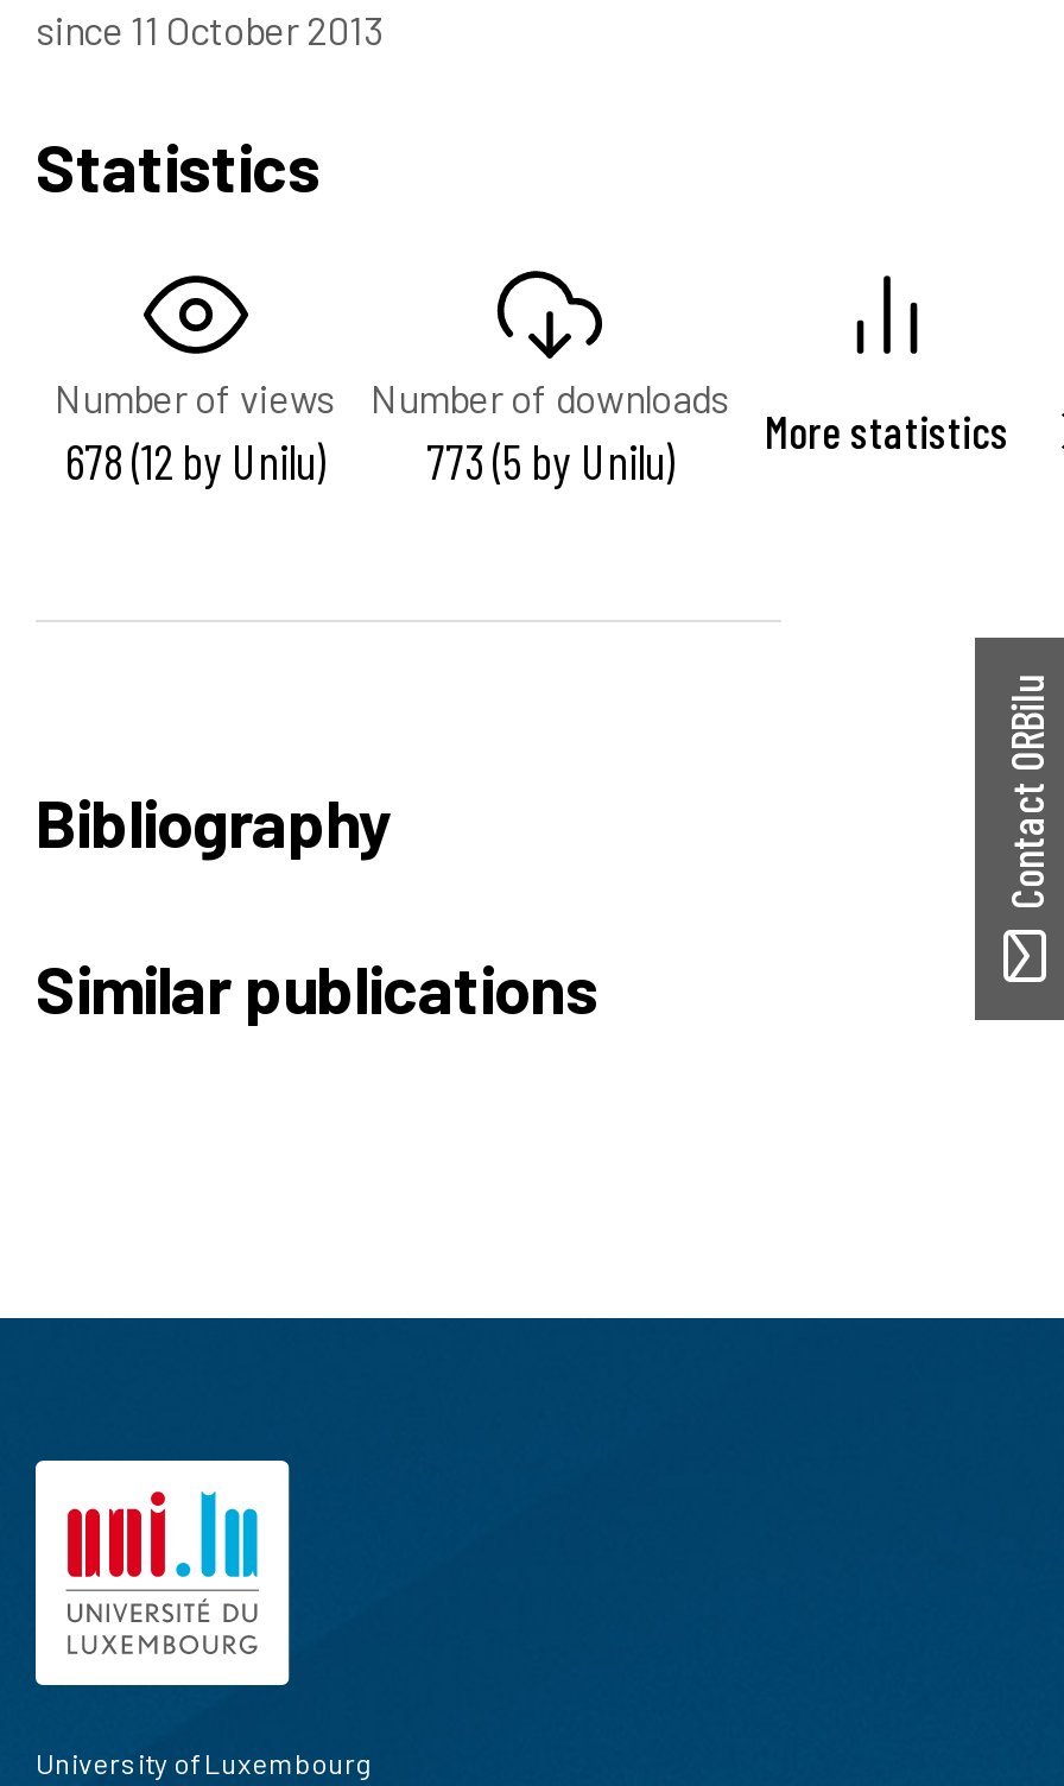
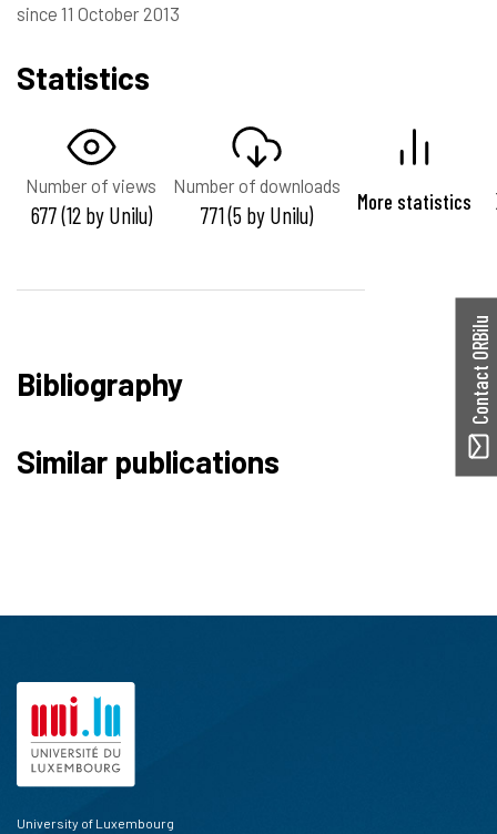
- 678 (12 by Unilu)
+ 677 (12 by Unilu)

- 773 (5 by Unilu)
+ 771 (5 by Unilu)
